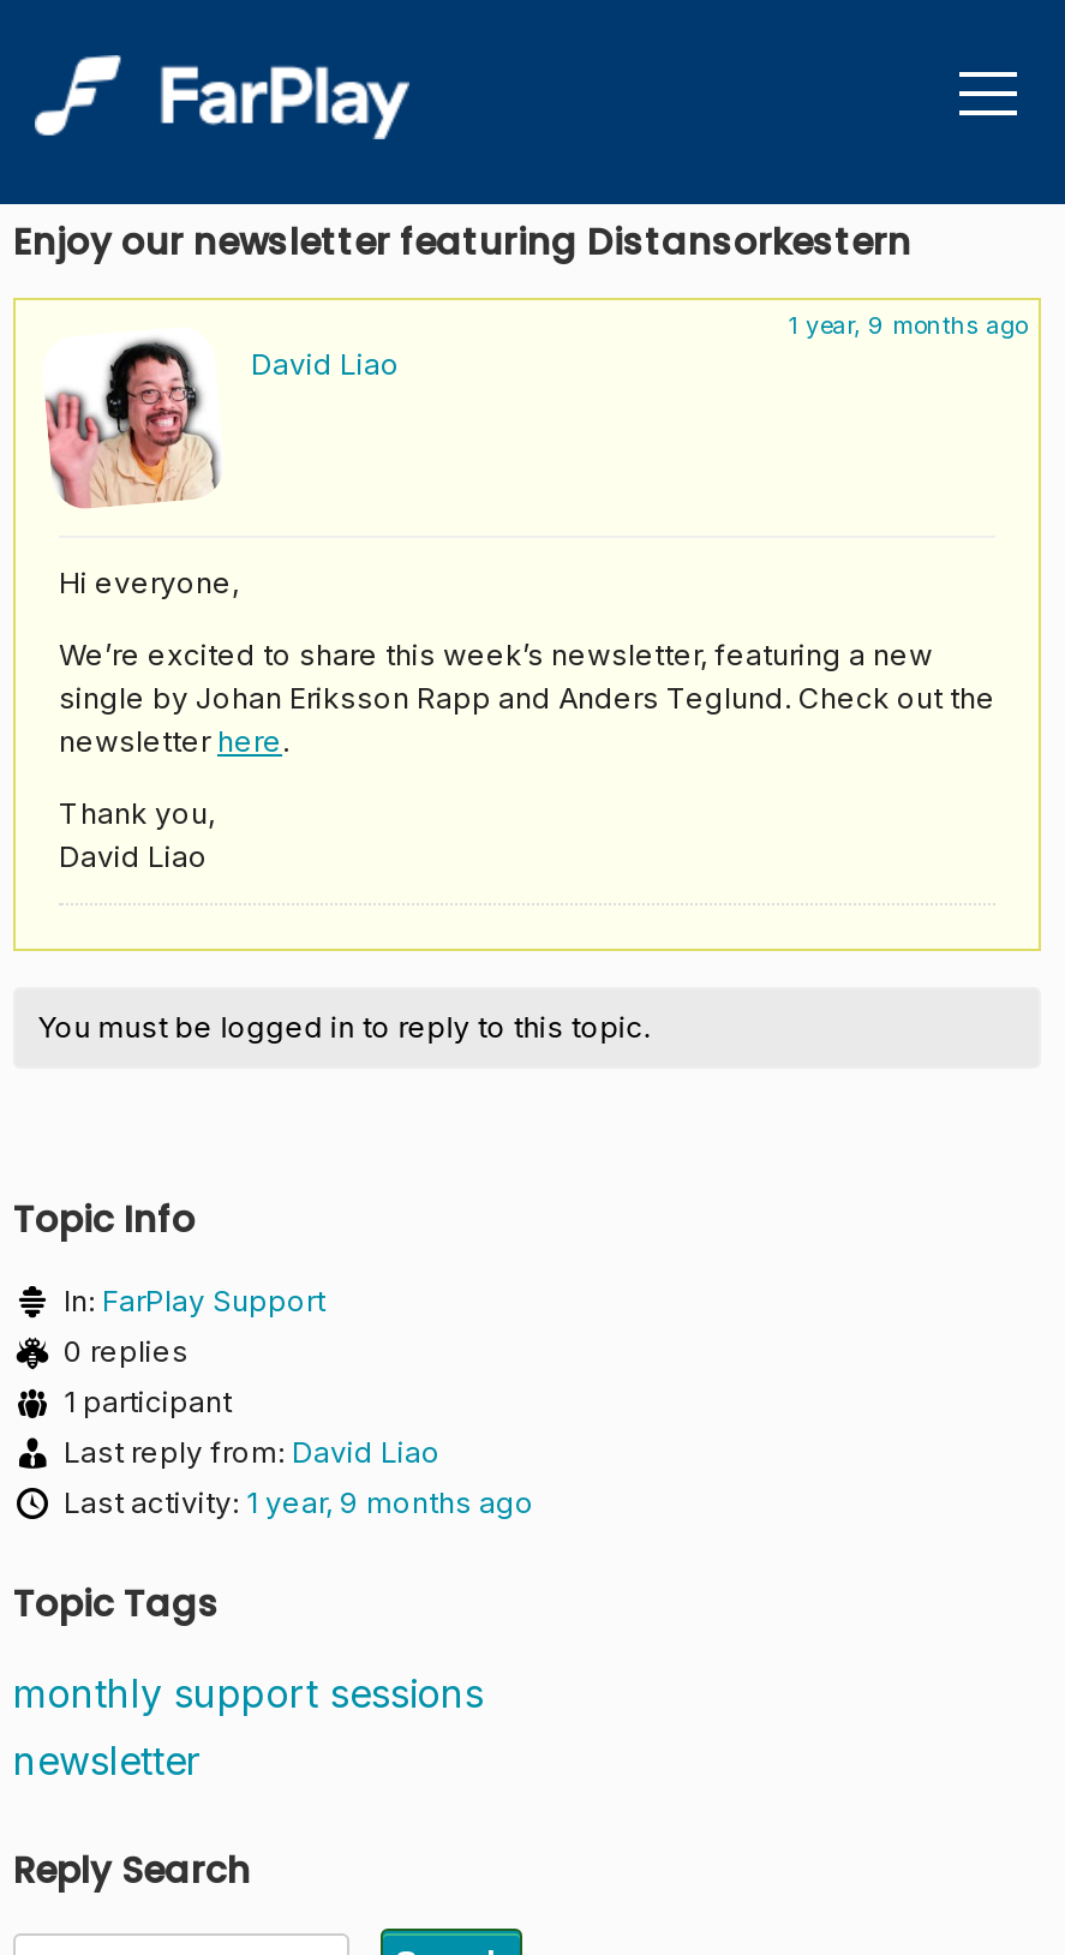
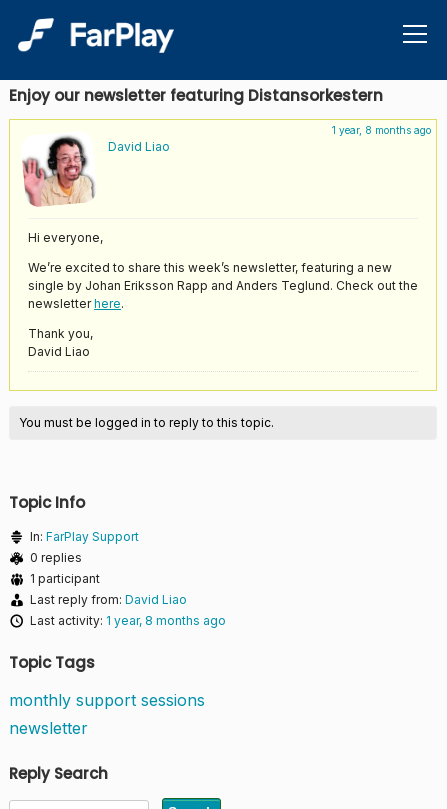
- 1 year, 9 months ago
+ 1 year, 8 months ago

- Last activity: 1 year, 9 months ago
+ Last activity: 1 year, 8 months ago
